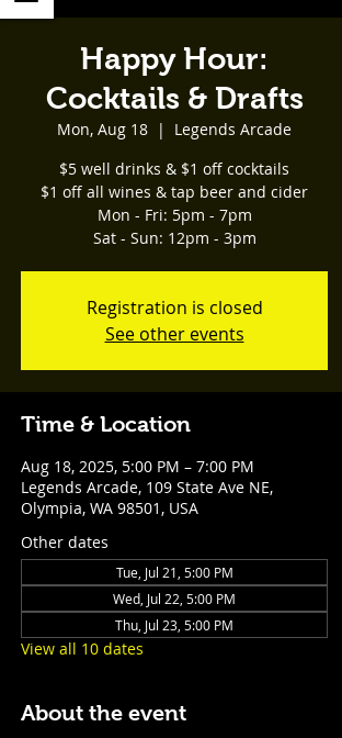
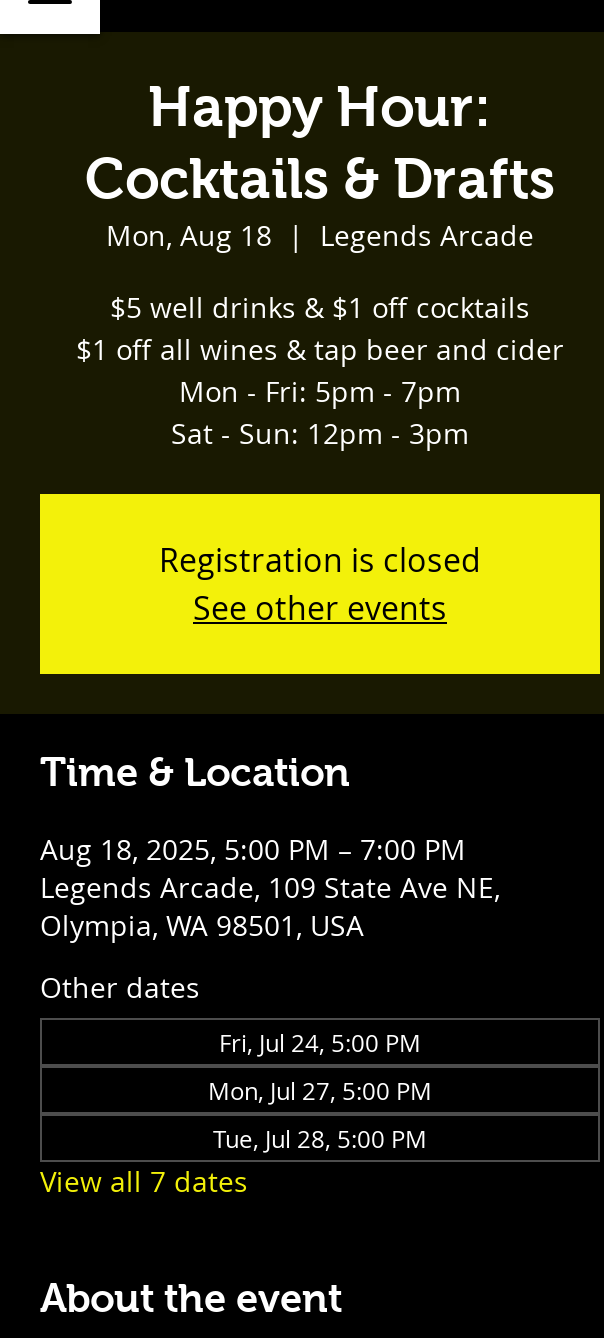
- Tue, Jul 21, 5:00 PM
+ Fri, Jul 24, 5:00 PM

- Wed, Jul 22, 5:00 PM
+ Mon, Jul 27, 5:00 PM

- Thu, Jul 23, 5:00 PM
+ Tue, Jul 28, 5:00 PM

- View all 10 dates
+ View all 7 dates
